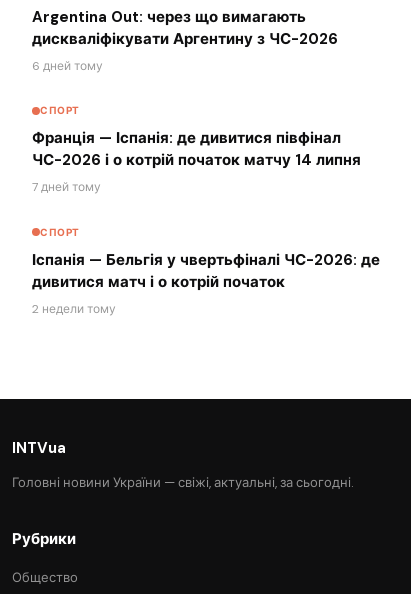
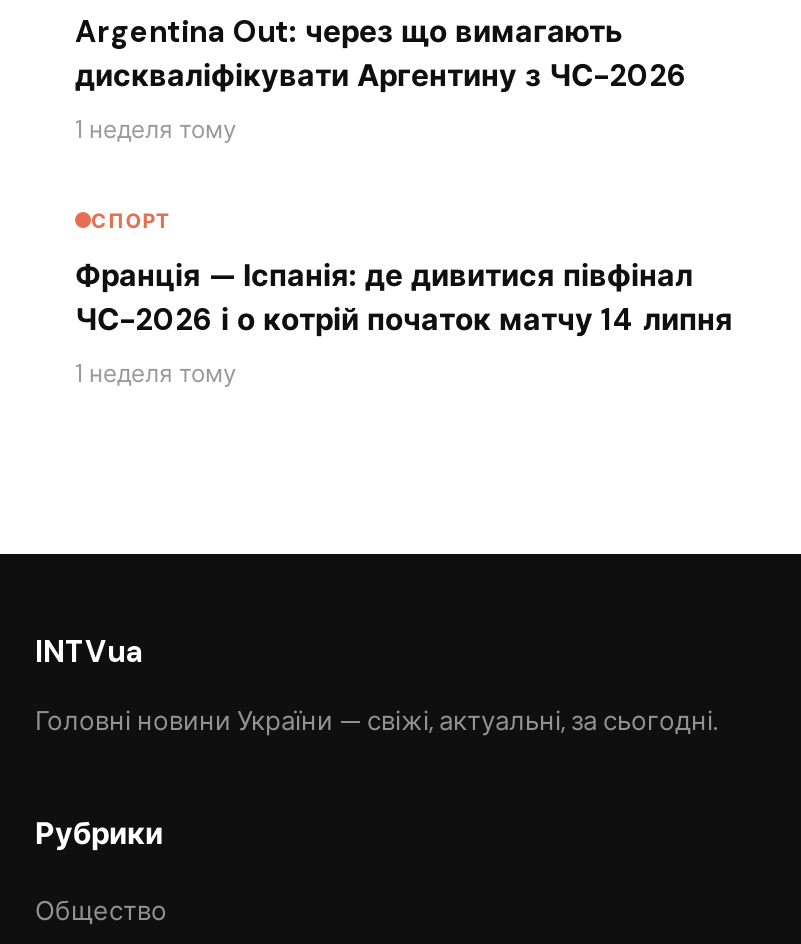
- 6 дней тому
+ 1 неделя тому

- 7 дней тому
- СПОРТ
- Іспанія — Бельгія у чвертьфіналі ЧС-2026: де
- дивитися матч і о котрій початок
- 2 недели тому
+ 1 неделя тому
